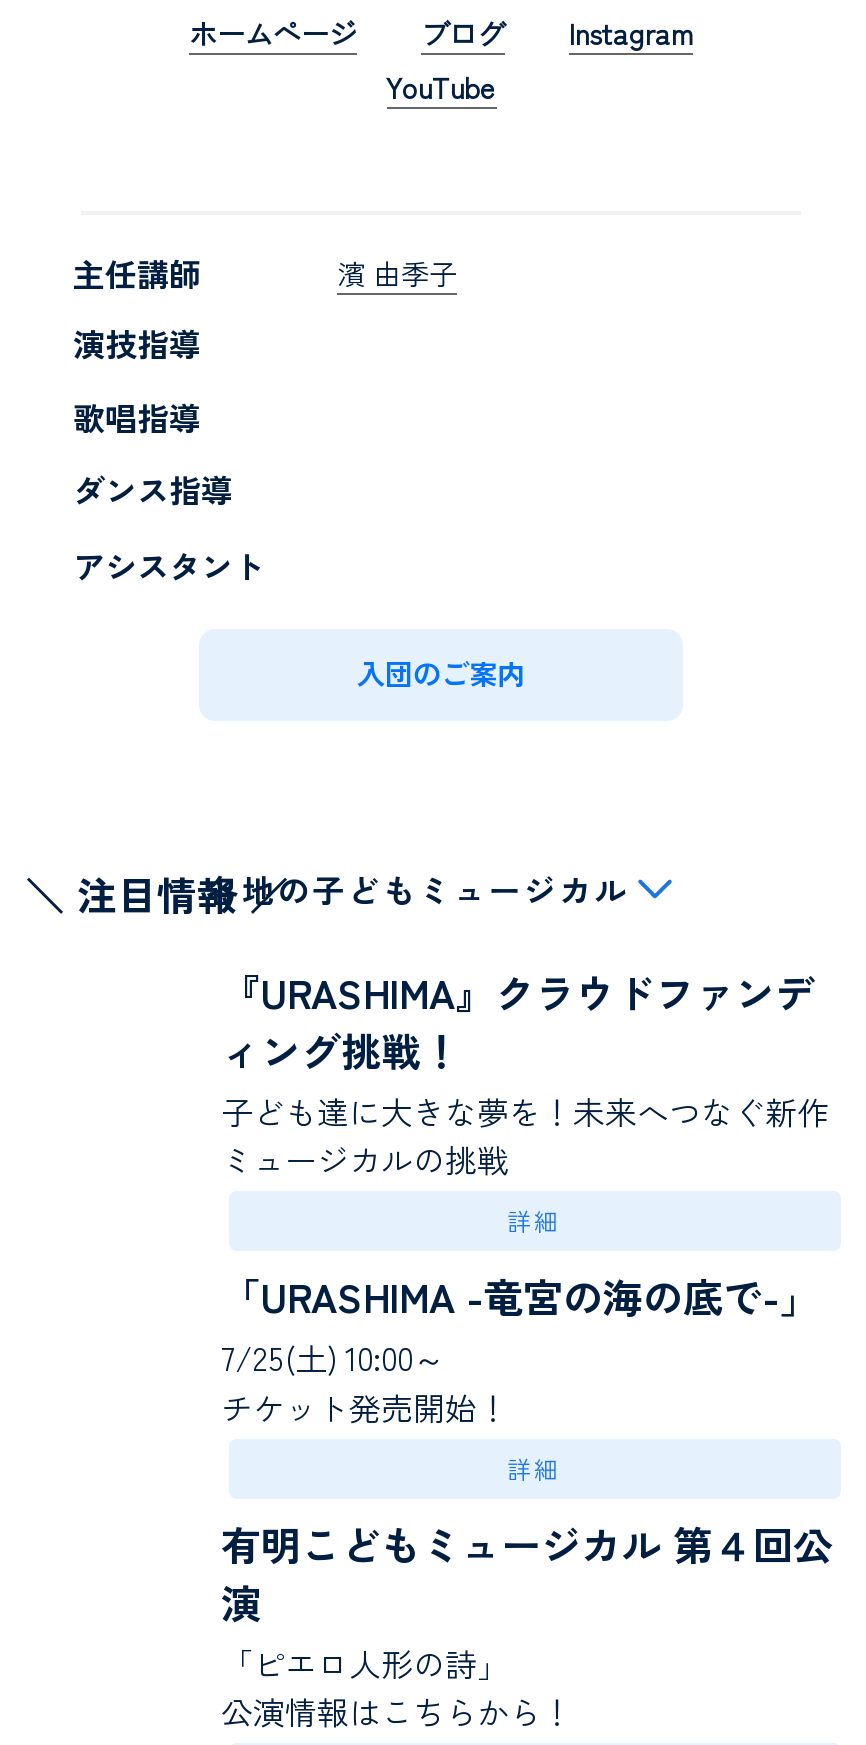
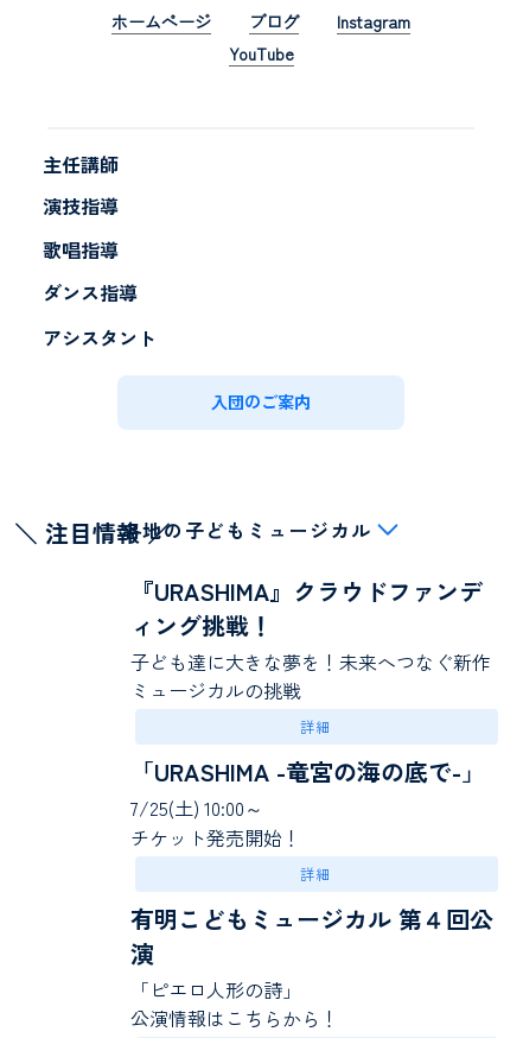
- 濱 由季子
